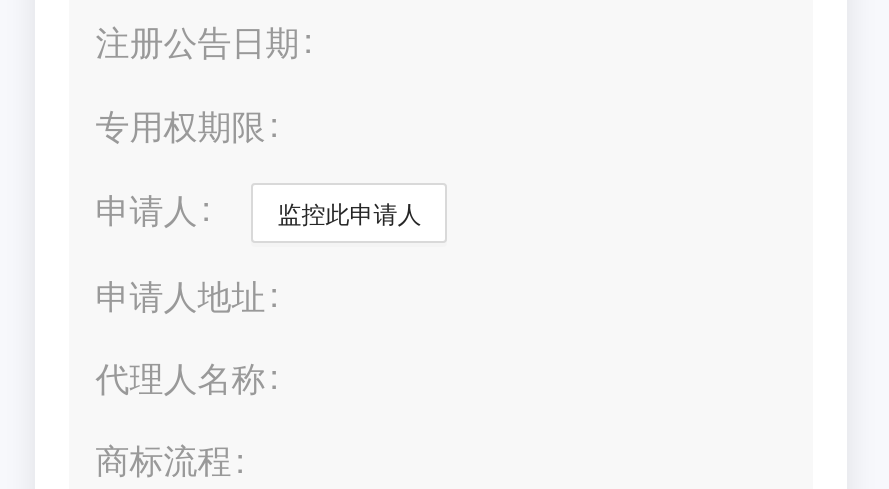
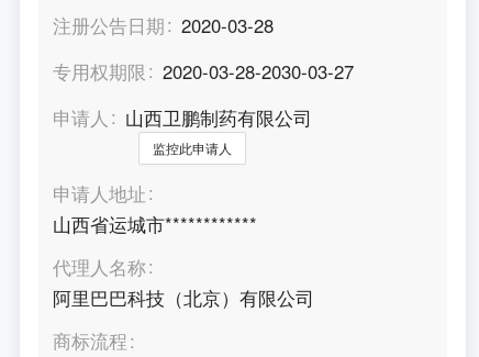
+ 2020-03-28

+ 2020-03-28-2030-03-27

+ 山西卫鹏制药有限公司

+ 山西省运城市************

+ 阿里巴巴科技（北京）有限公司
